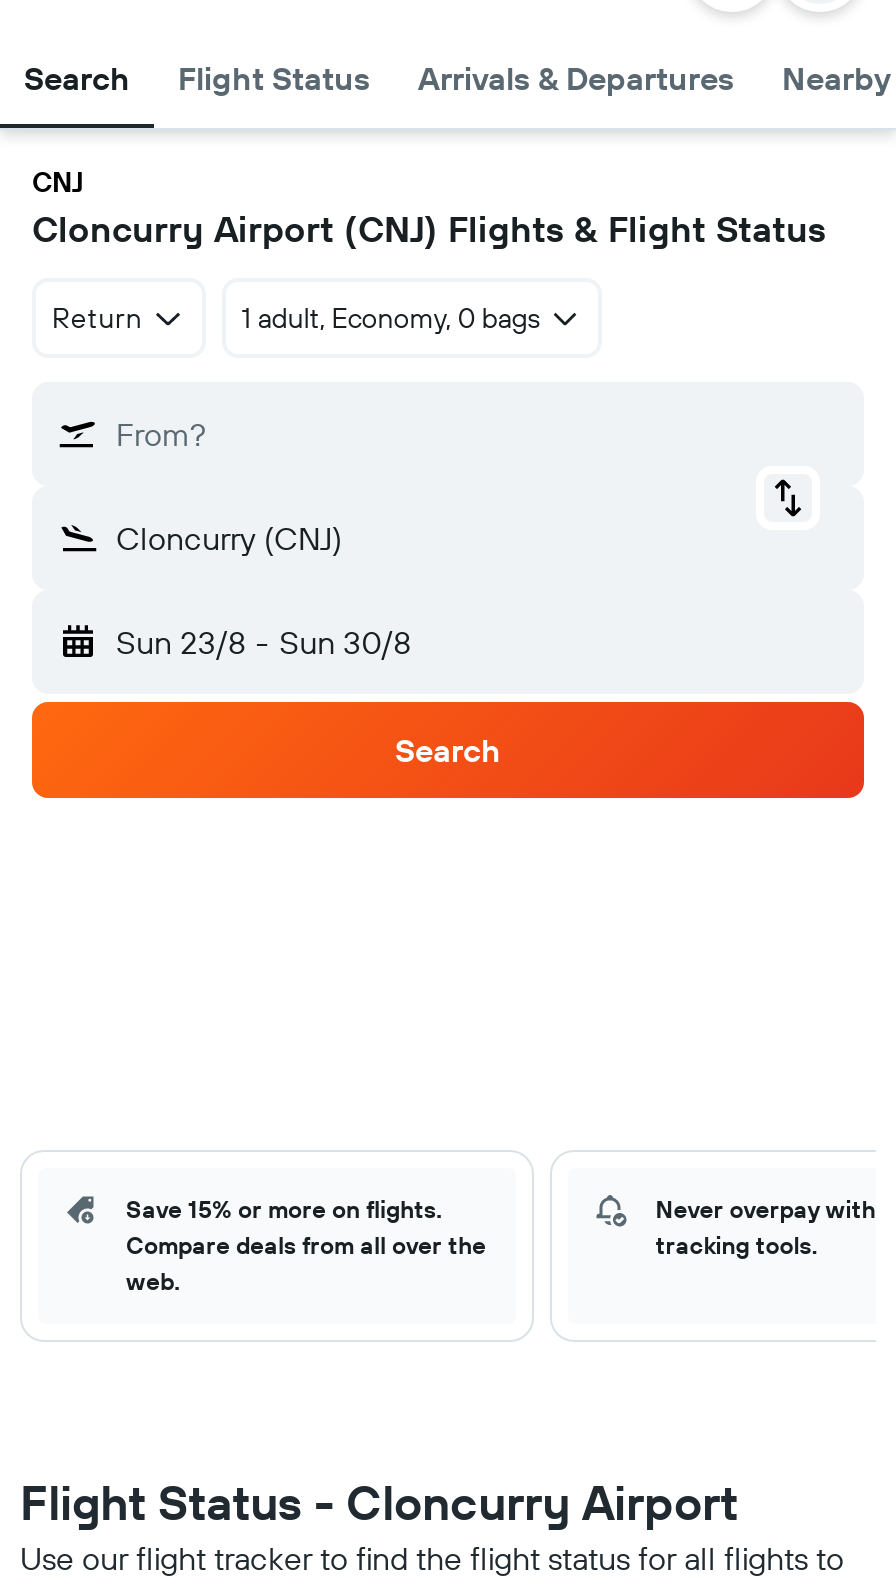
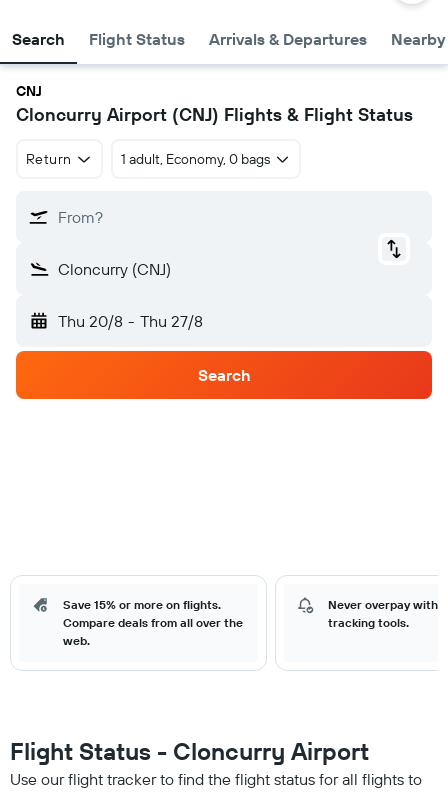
- Sun 23/8 - Sun 30/8
+ Thu 20/8 - Thu 27/8
